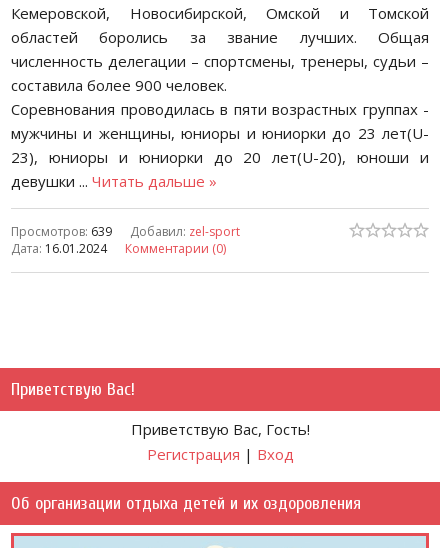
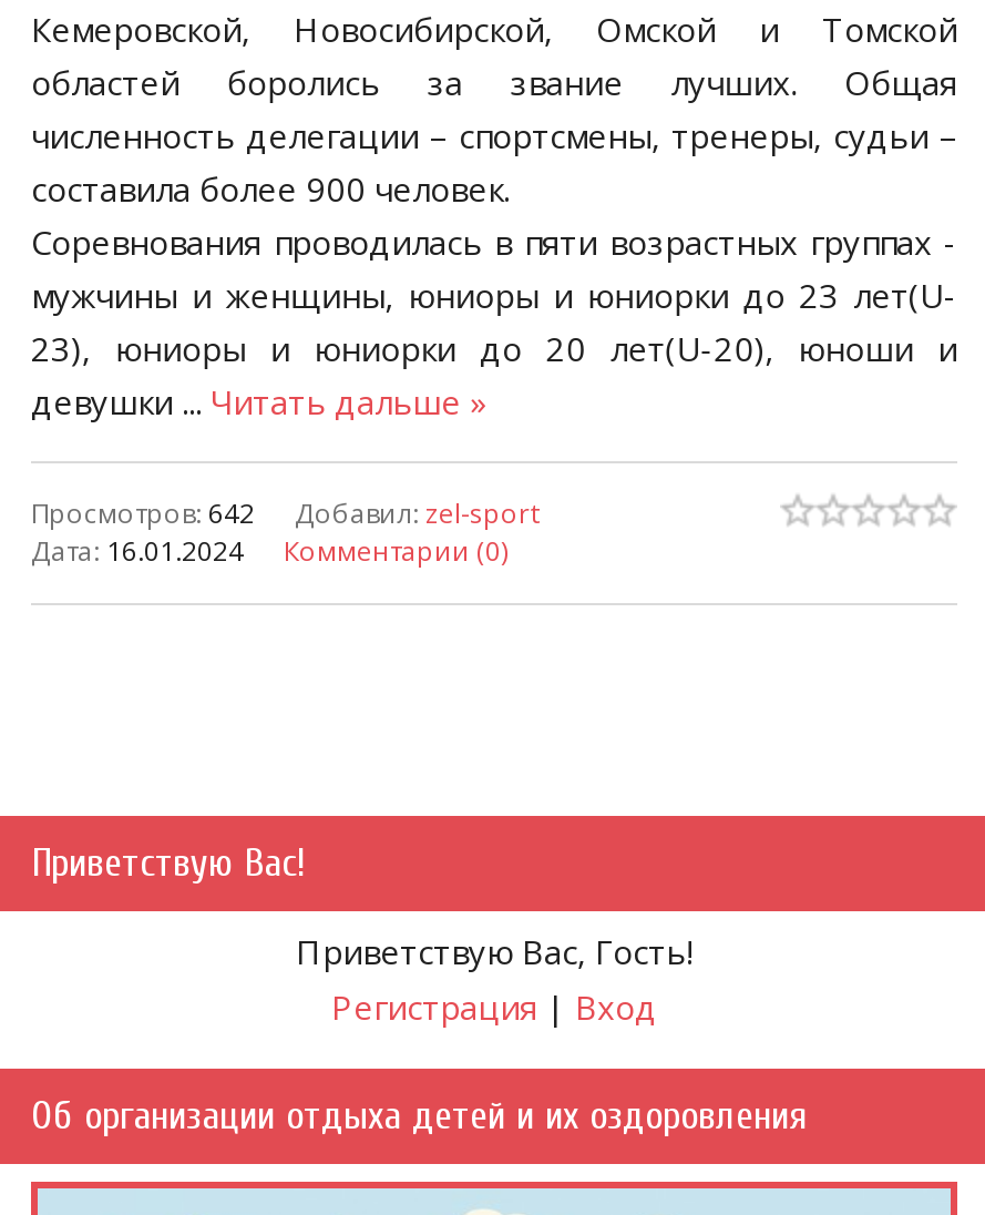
- Просмотров: 639 Добавил: zel-sport
+ Просмотров: 642 Добавил: zel-sport
